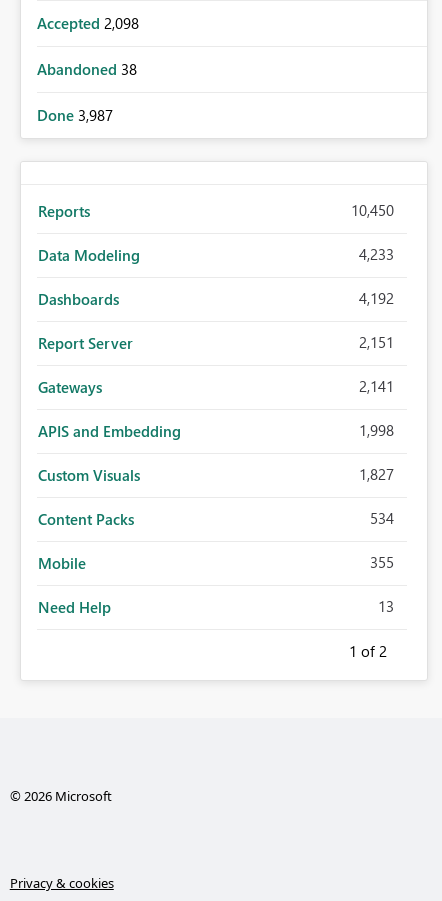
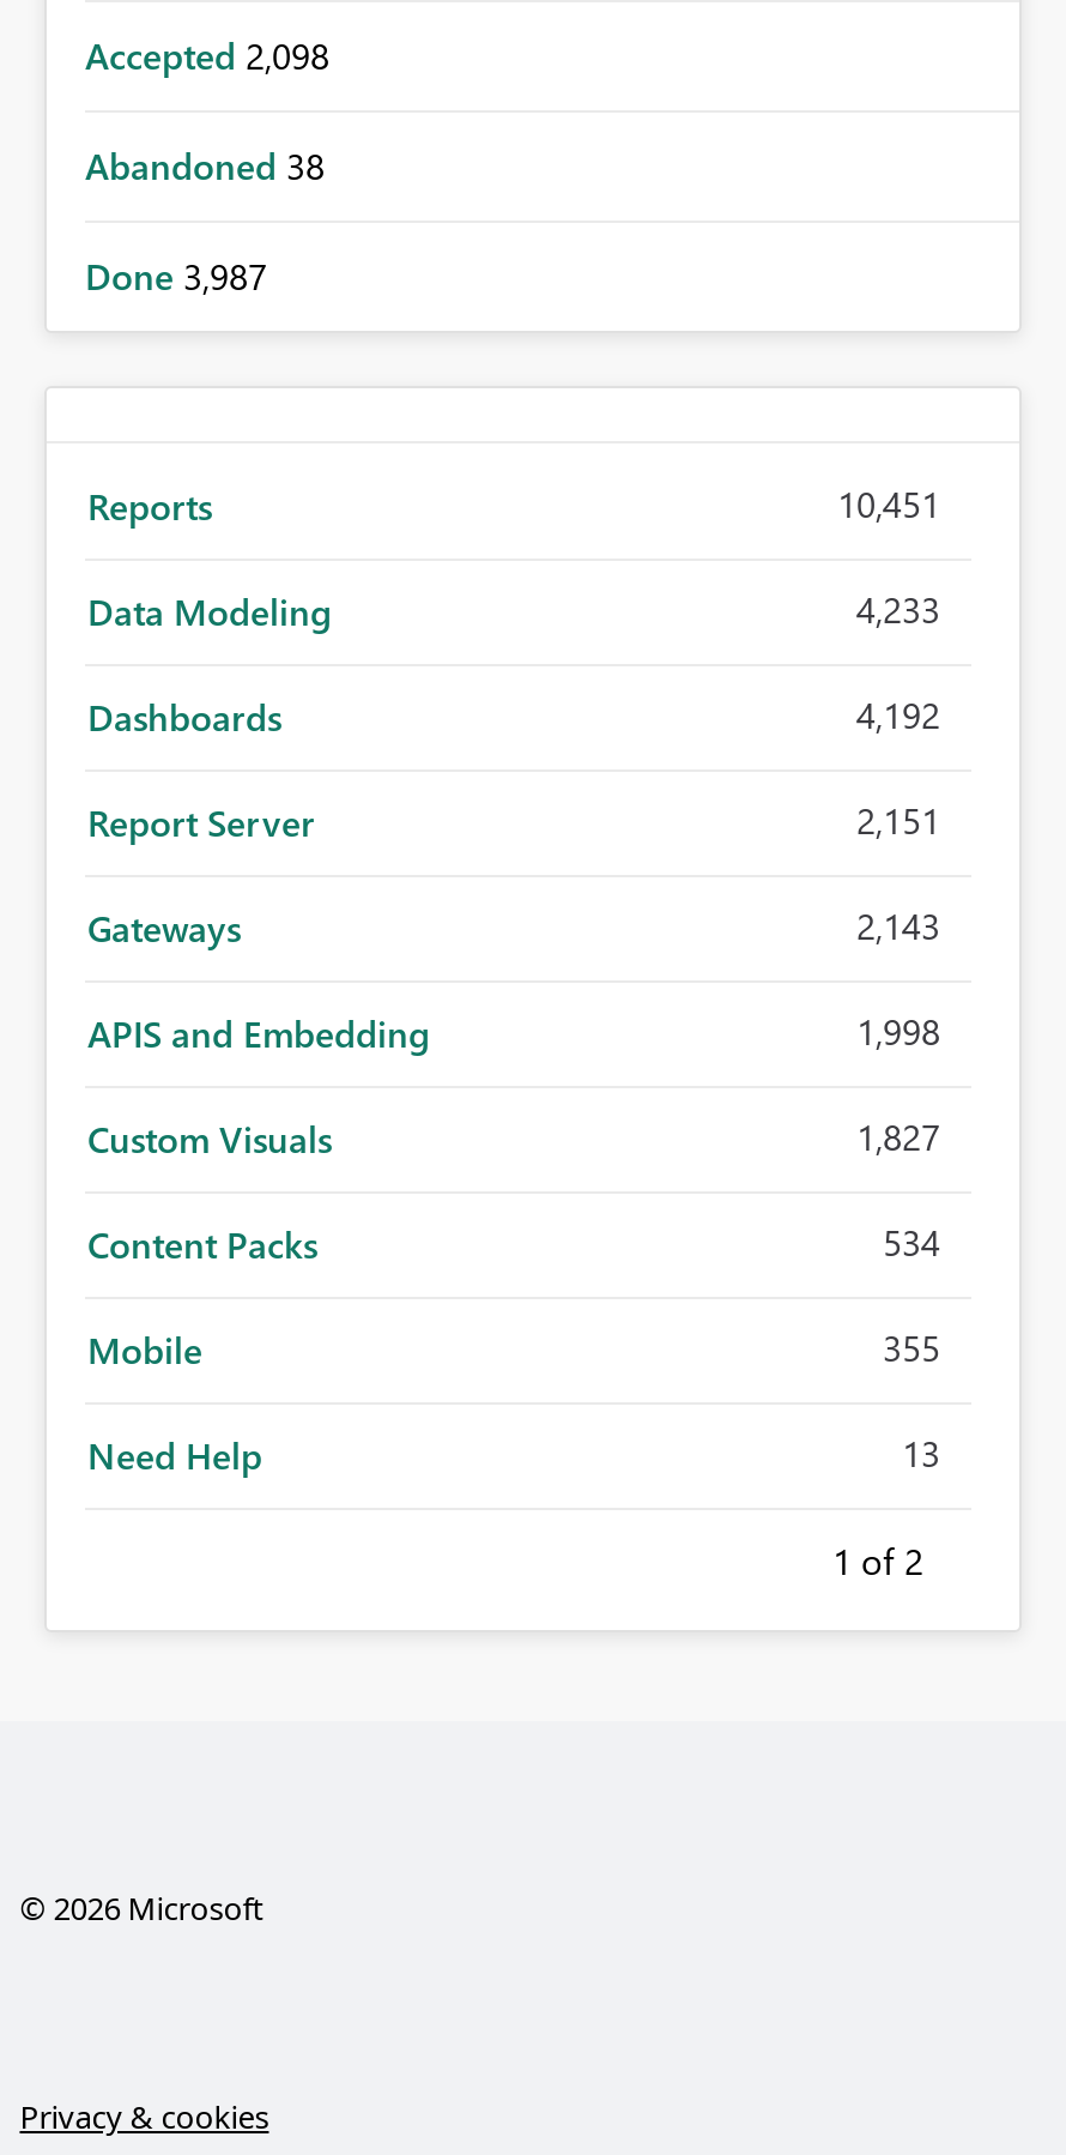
- 10,450
+ 10,451

- 2,141
+ 2,143
